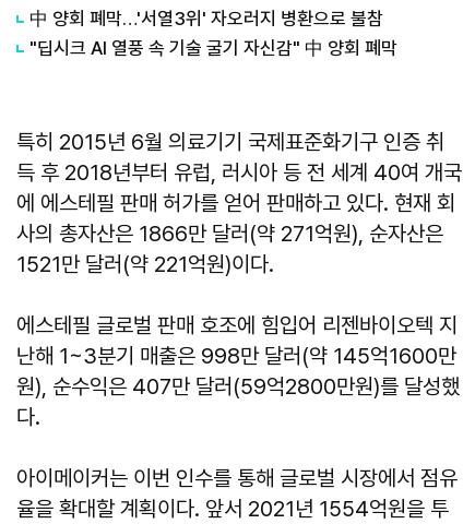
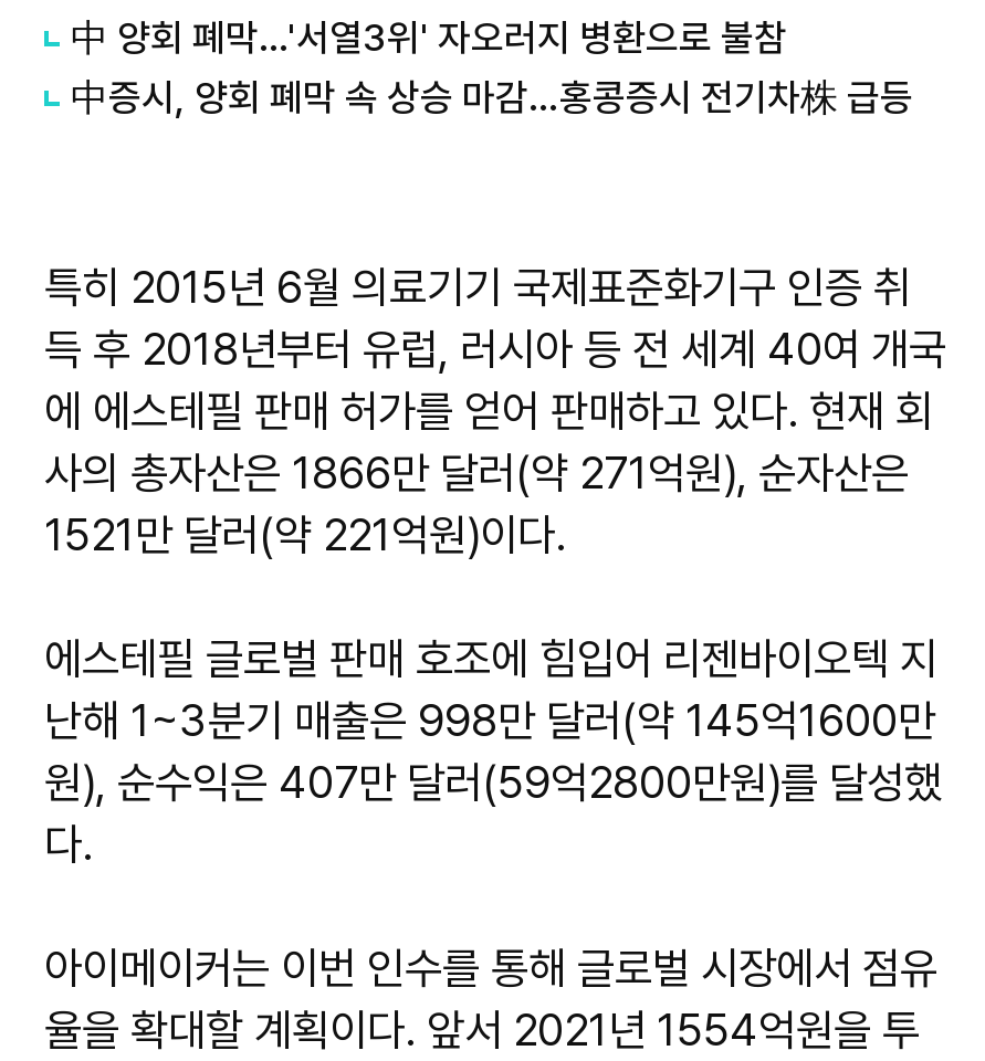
- "딥시크 AI 열풍 속 기술 굴기 자신감" 中 양회 폐막
+ 中증시, 양회 폐막 속 상승 마감…홍콩증시 전기차株 급등
